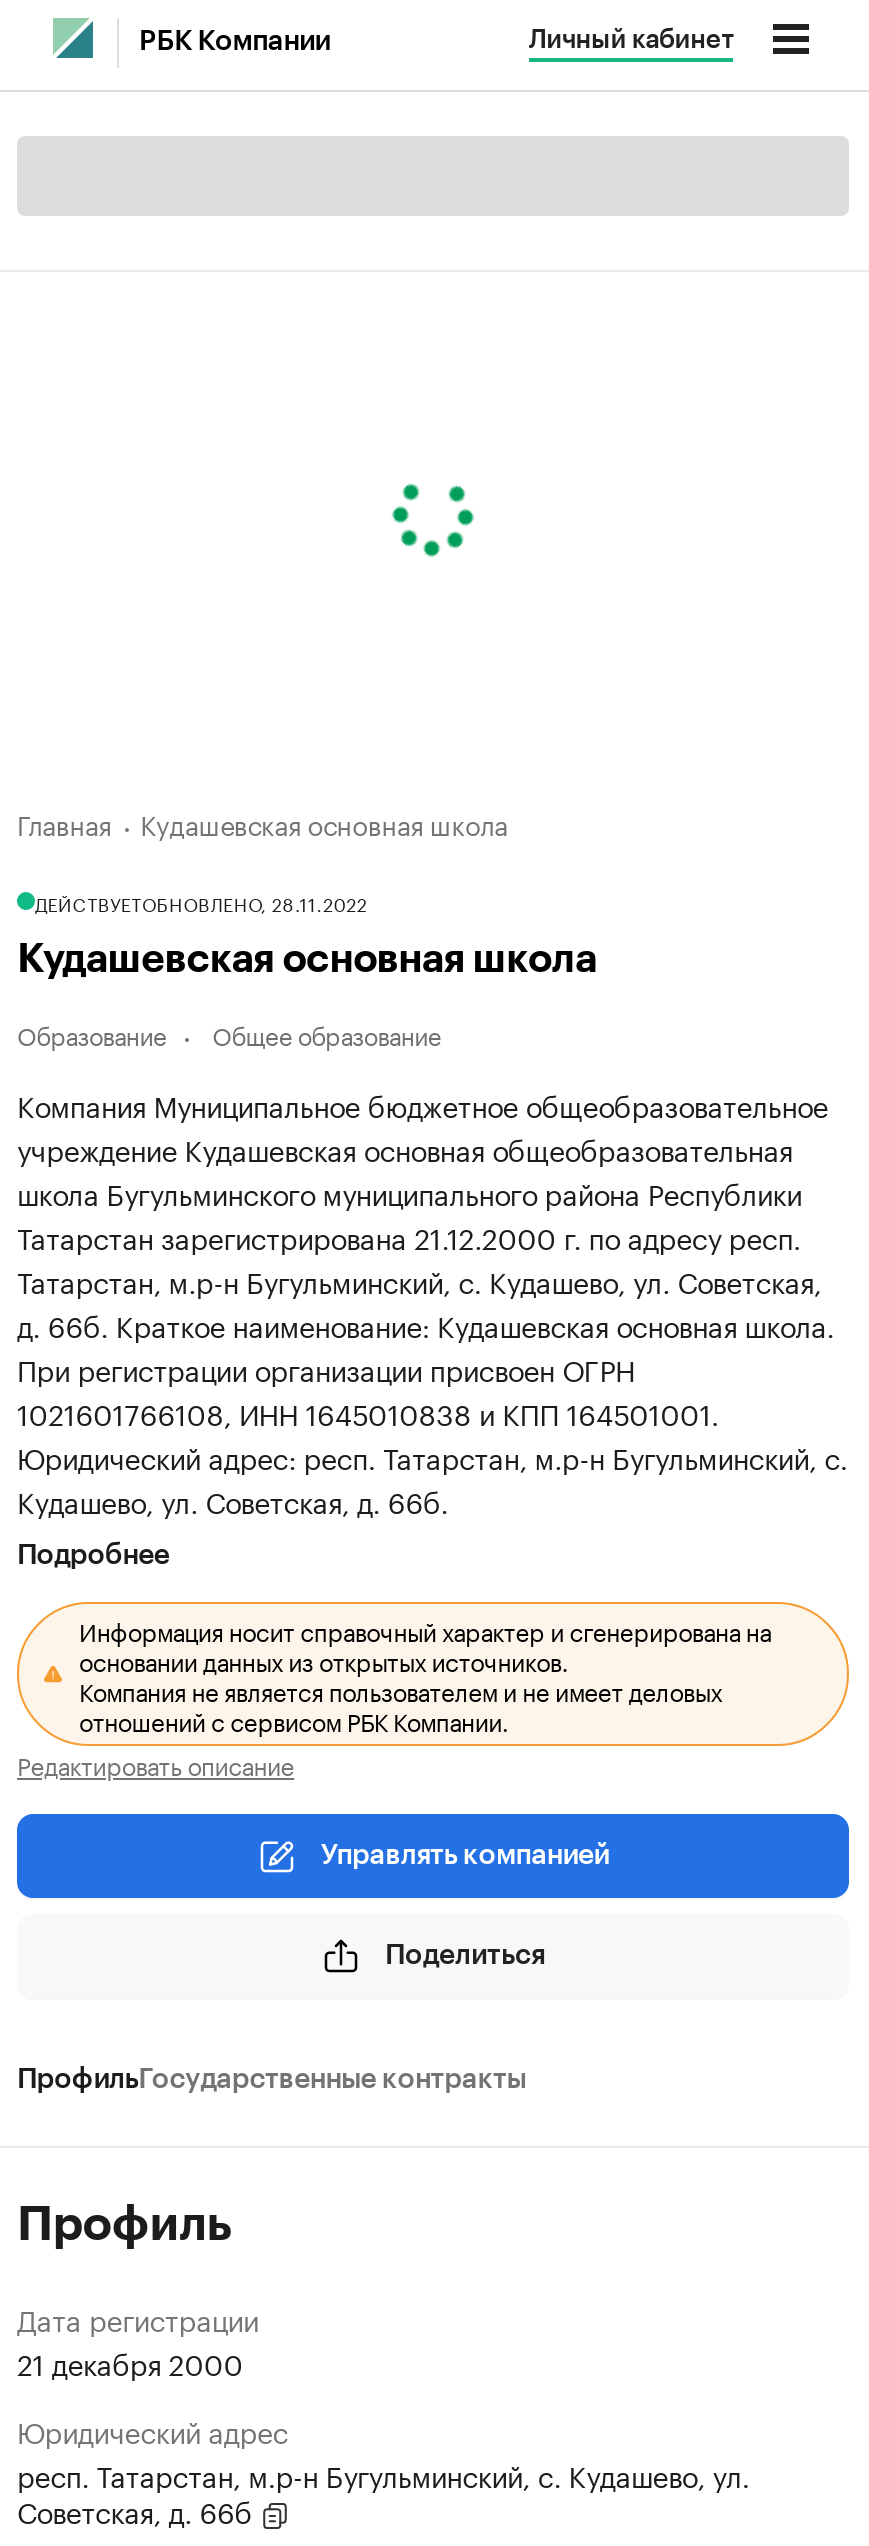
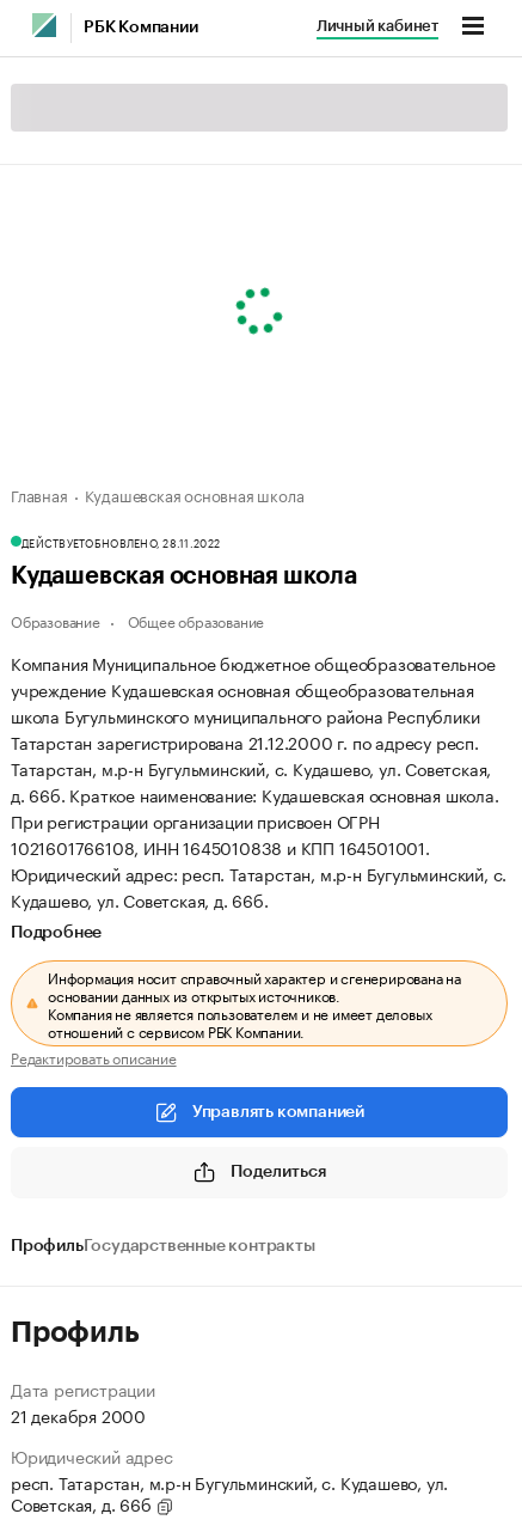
- [image]
+ [image]
